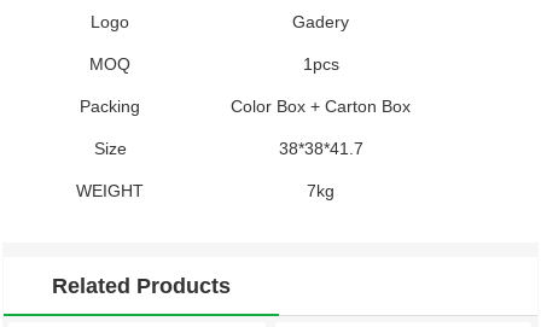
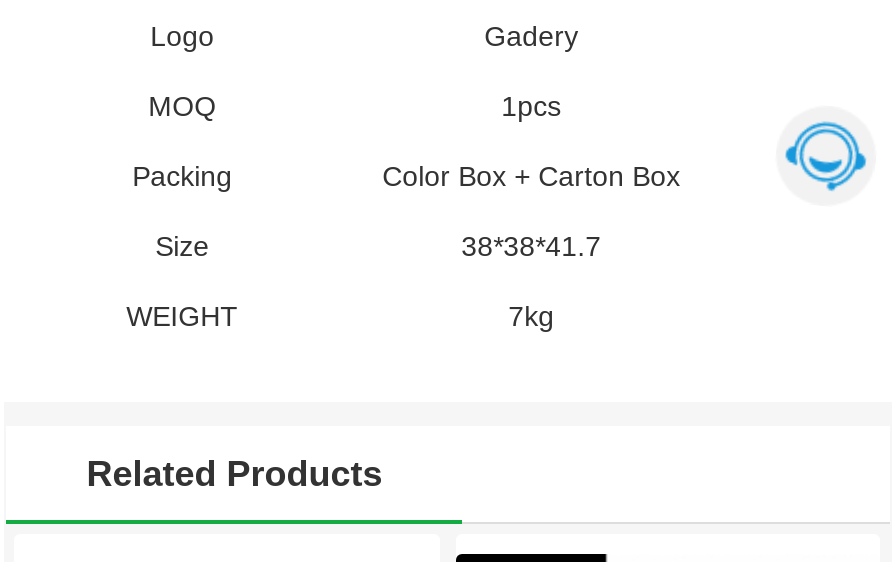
+ [image]
